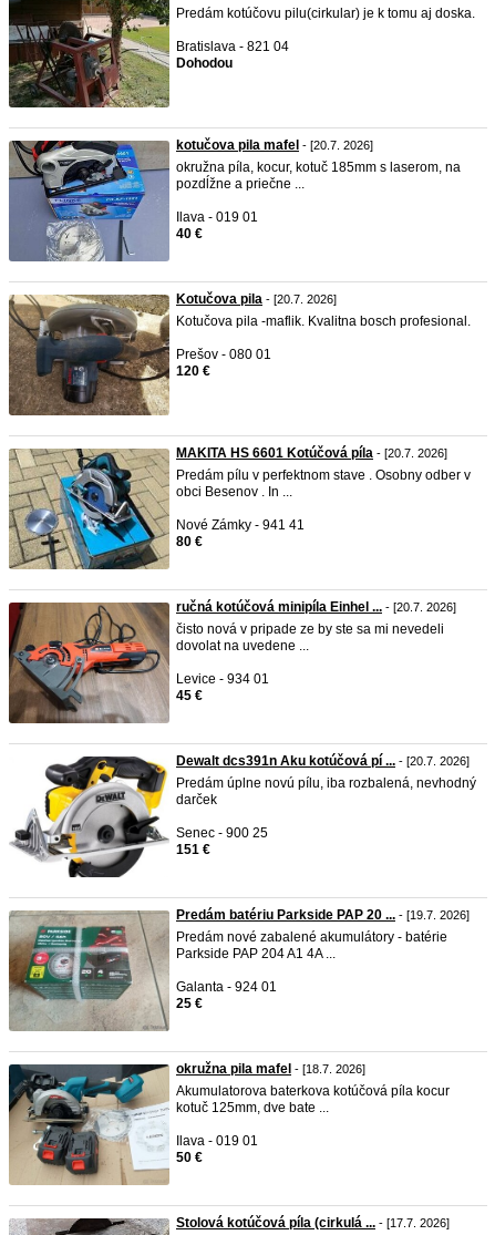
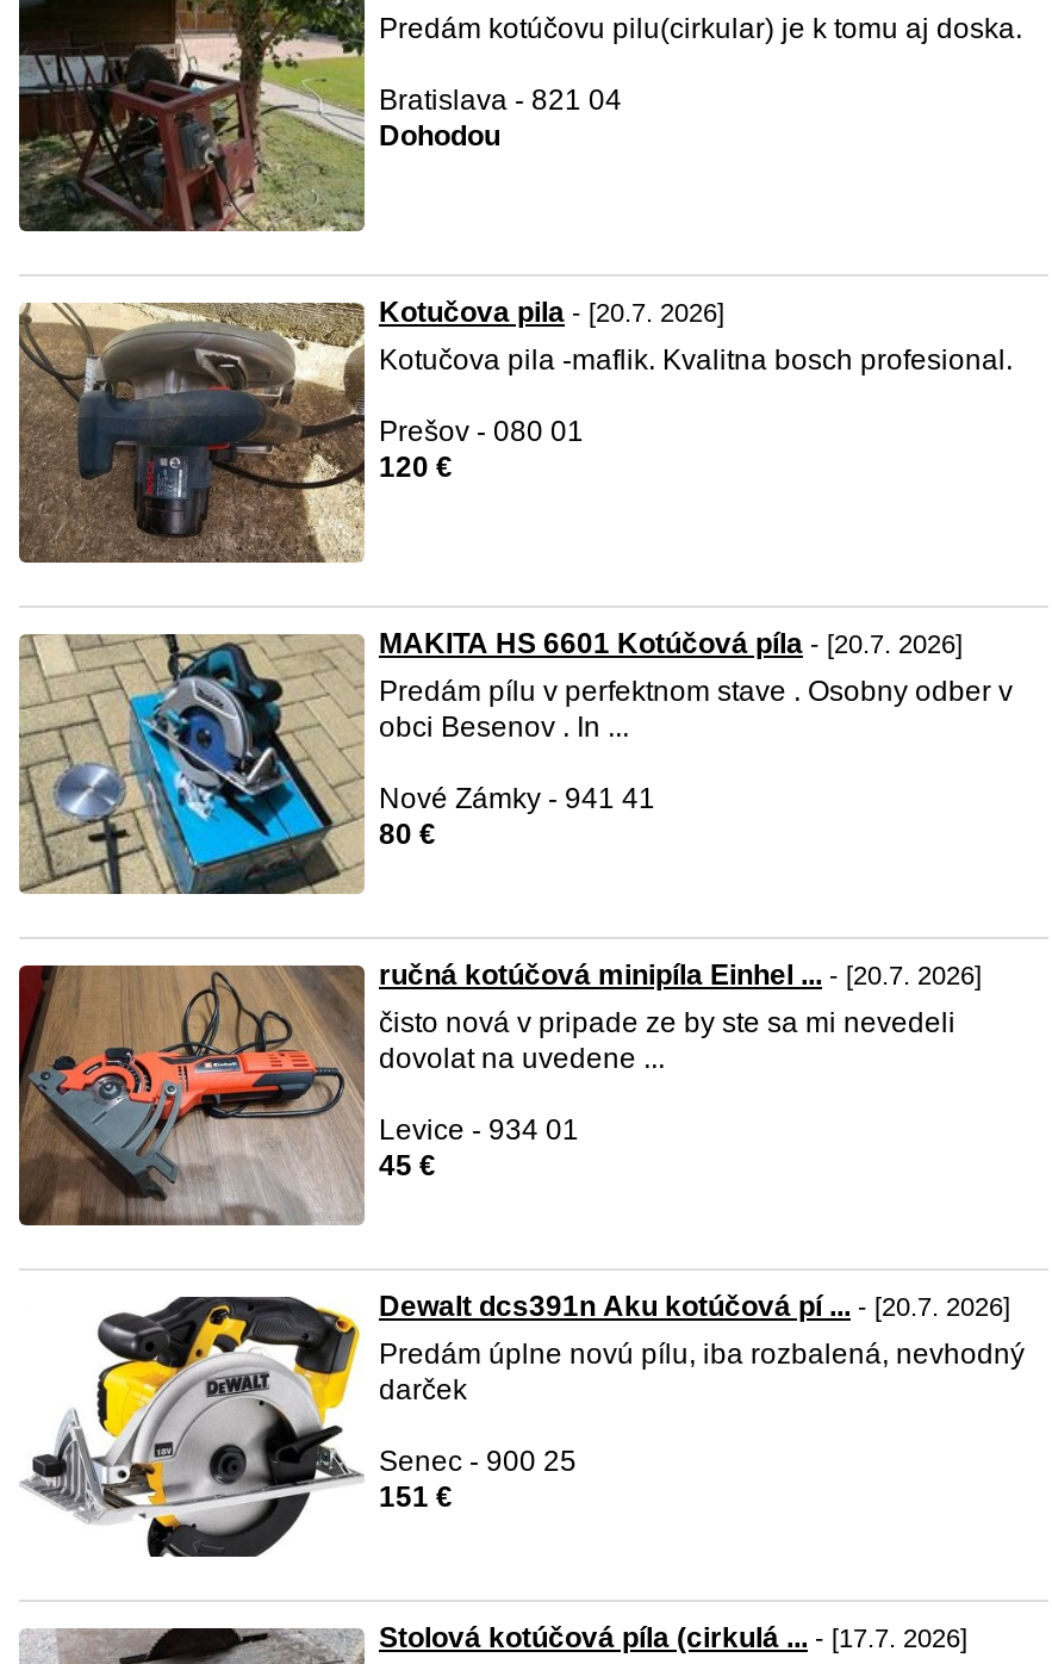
- [image]
- kotučova pila mafel - [20.7. 2026]
- okružna píla, kocur, kotuč 185mm s laserom, na
- pozdĺžne a priečne ...
- Ilava - 019 01
- 40 €

- [image]
- Predám batériu Parkside PAP 20 ... - [19.7. 2026]
- Predám nové zabalené akumulátory - batérie
- Parkside PAP 204 A1 4A ...
- Galanta - 924 01
- 25 €

- [image]
- okružna pila mafel - [18.7. 2026]
- Akumulatorova baterkova kotúčová píla kocur
- kotuč 125mm, dve bate ...
- Ilava - 019 01
- 50 €
